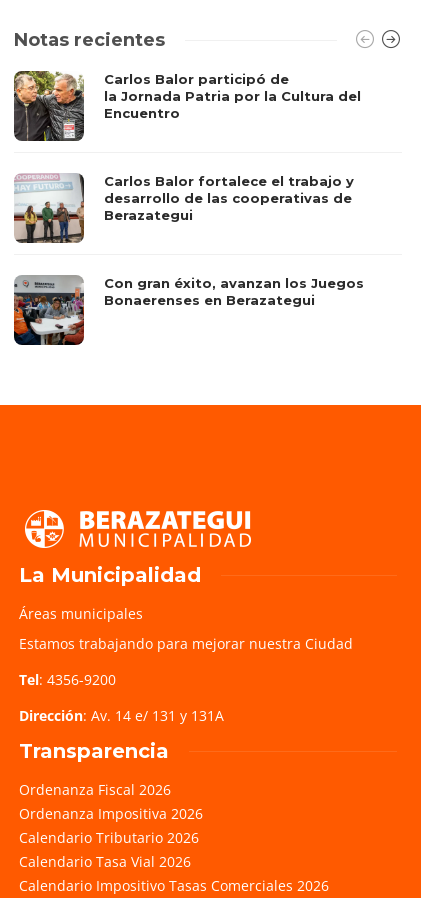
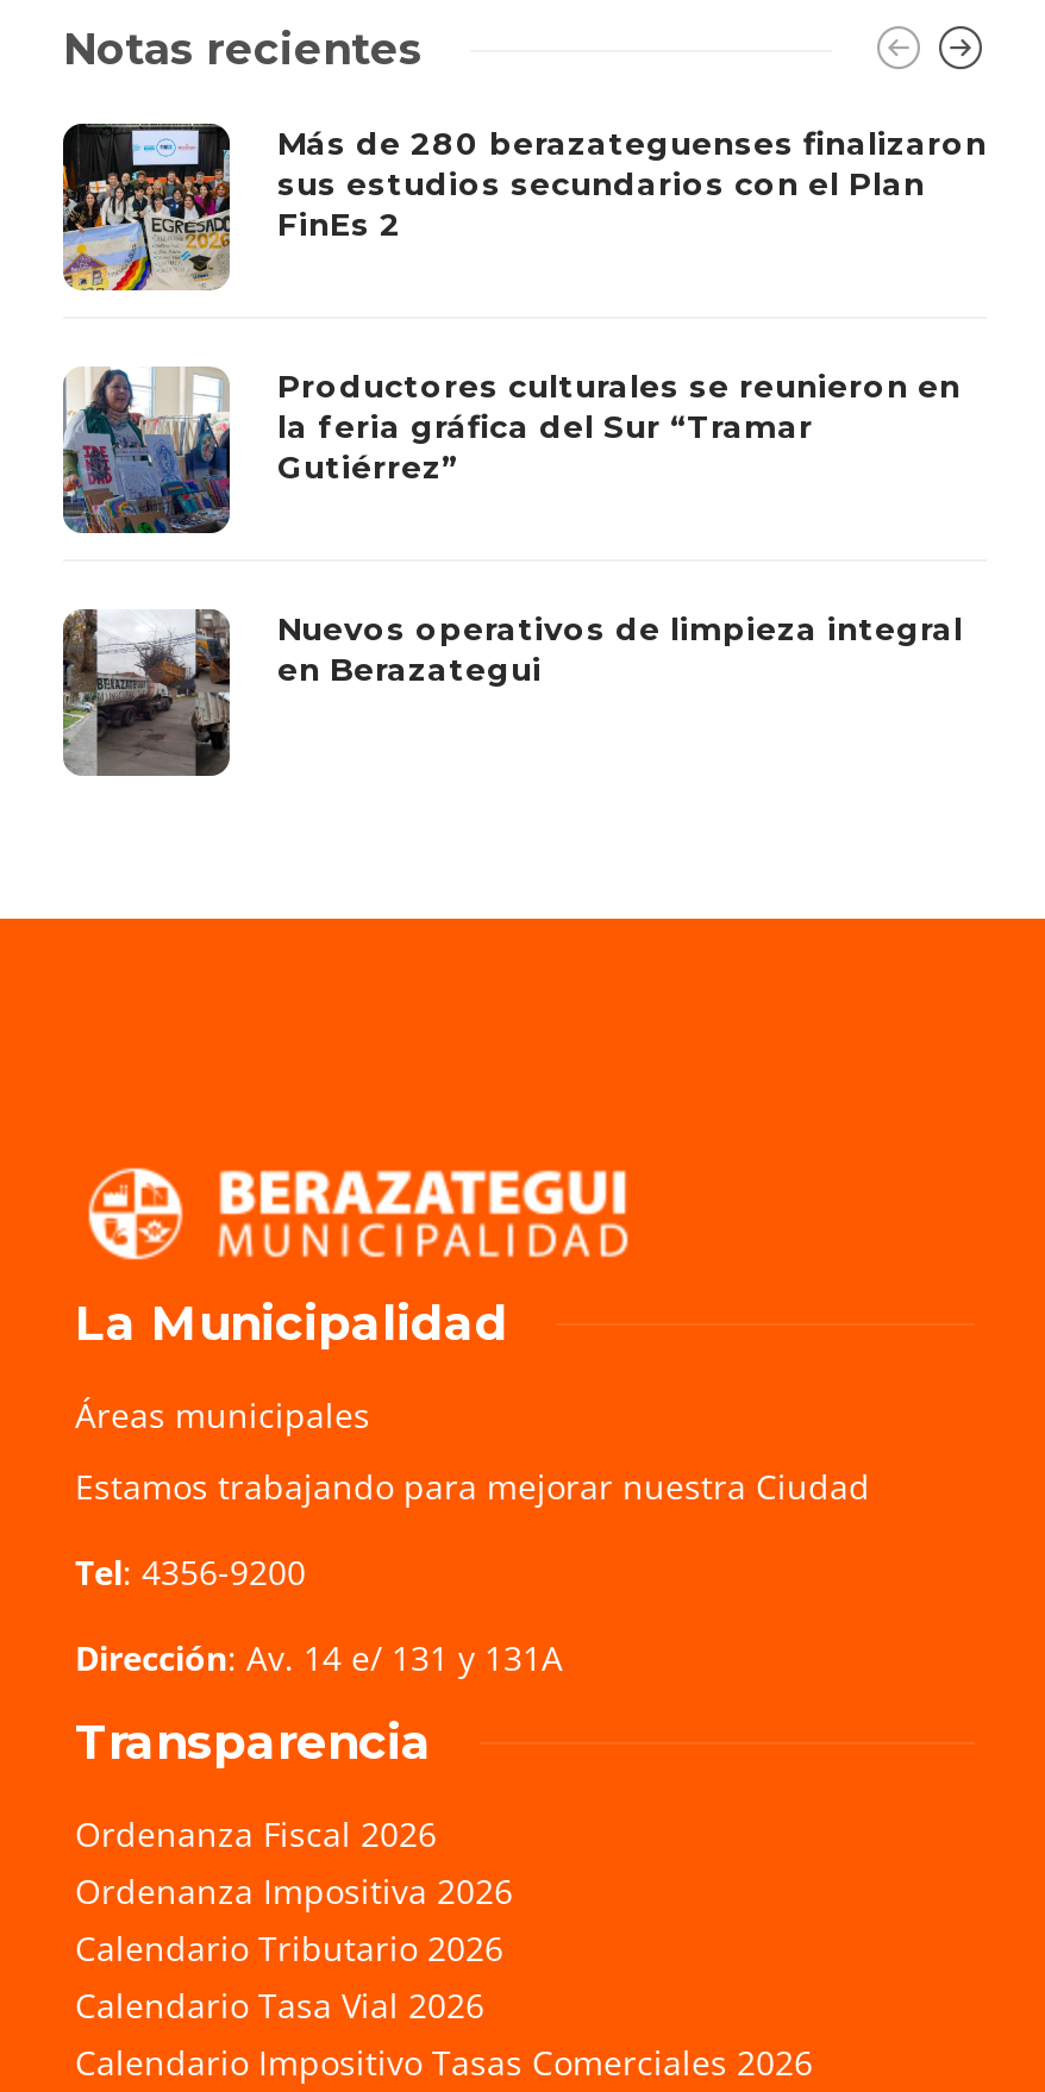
- [image]
- Carlos Balor participó de
- la Jornada Patria por la Cultura del
- Encuentro
+ [image]
+ Más de 280 berazateguenses finalizaron
+ sus estudios secundarios con el Plan
+ FinEs 2

- [image]
- Carlos Balor fortalece el trabajo y
- desarrollo de las cooperativas de
- Berazategui
+ [image]
+ Productores culturales se reunieron en
+ la feria gráfica del Sur “Tramar
+ Gutiérrez”

- [image]
- Con gran éxito, avanzan los Juegos
- Bonaerenses en Berazategui
+ [image]
+ Nuevos operativos de limpieza integral
+ en Berazategui
